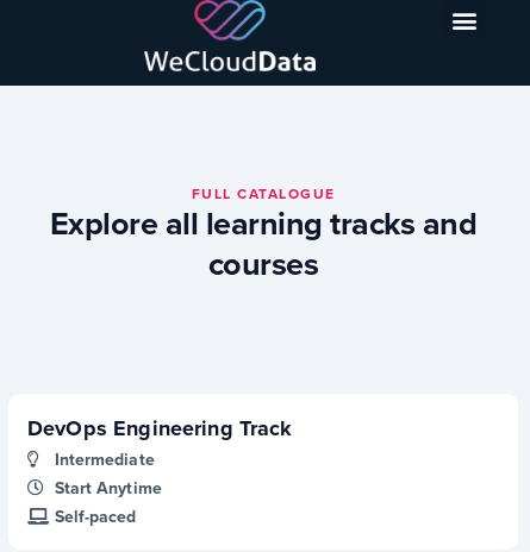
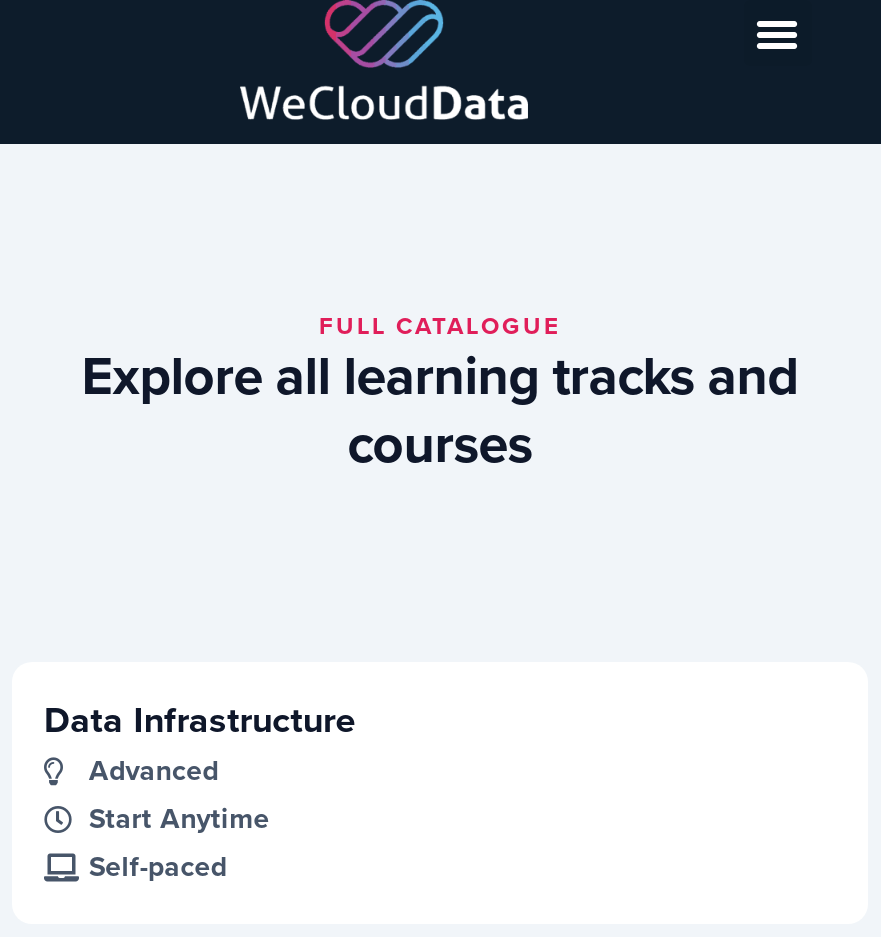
- DevOps Engineering Track
- Intermediate
+ Data Infrastructure
+ Advanced
